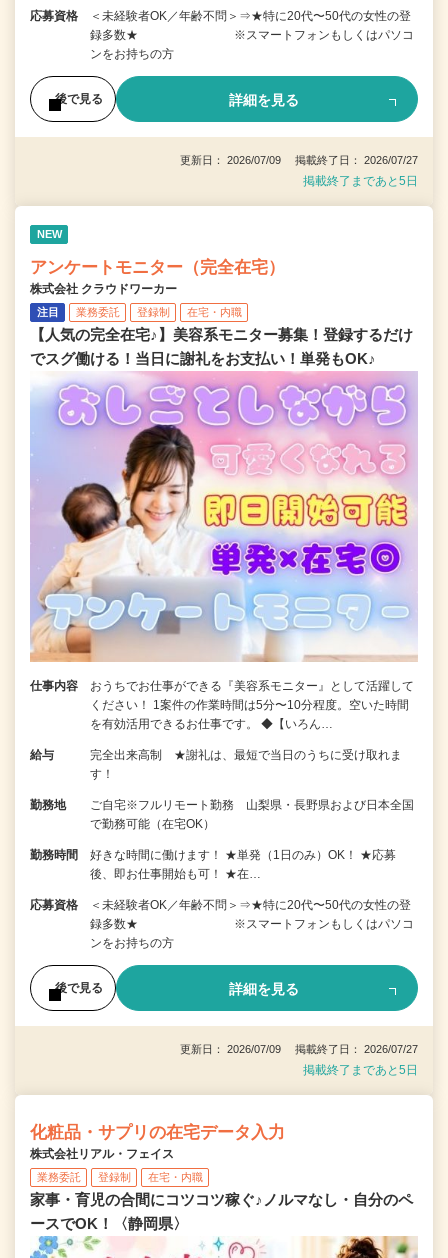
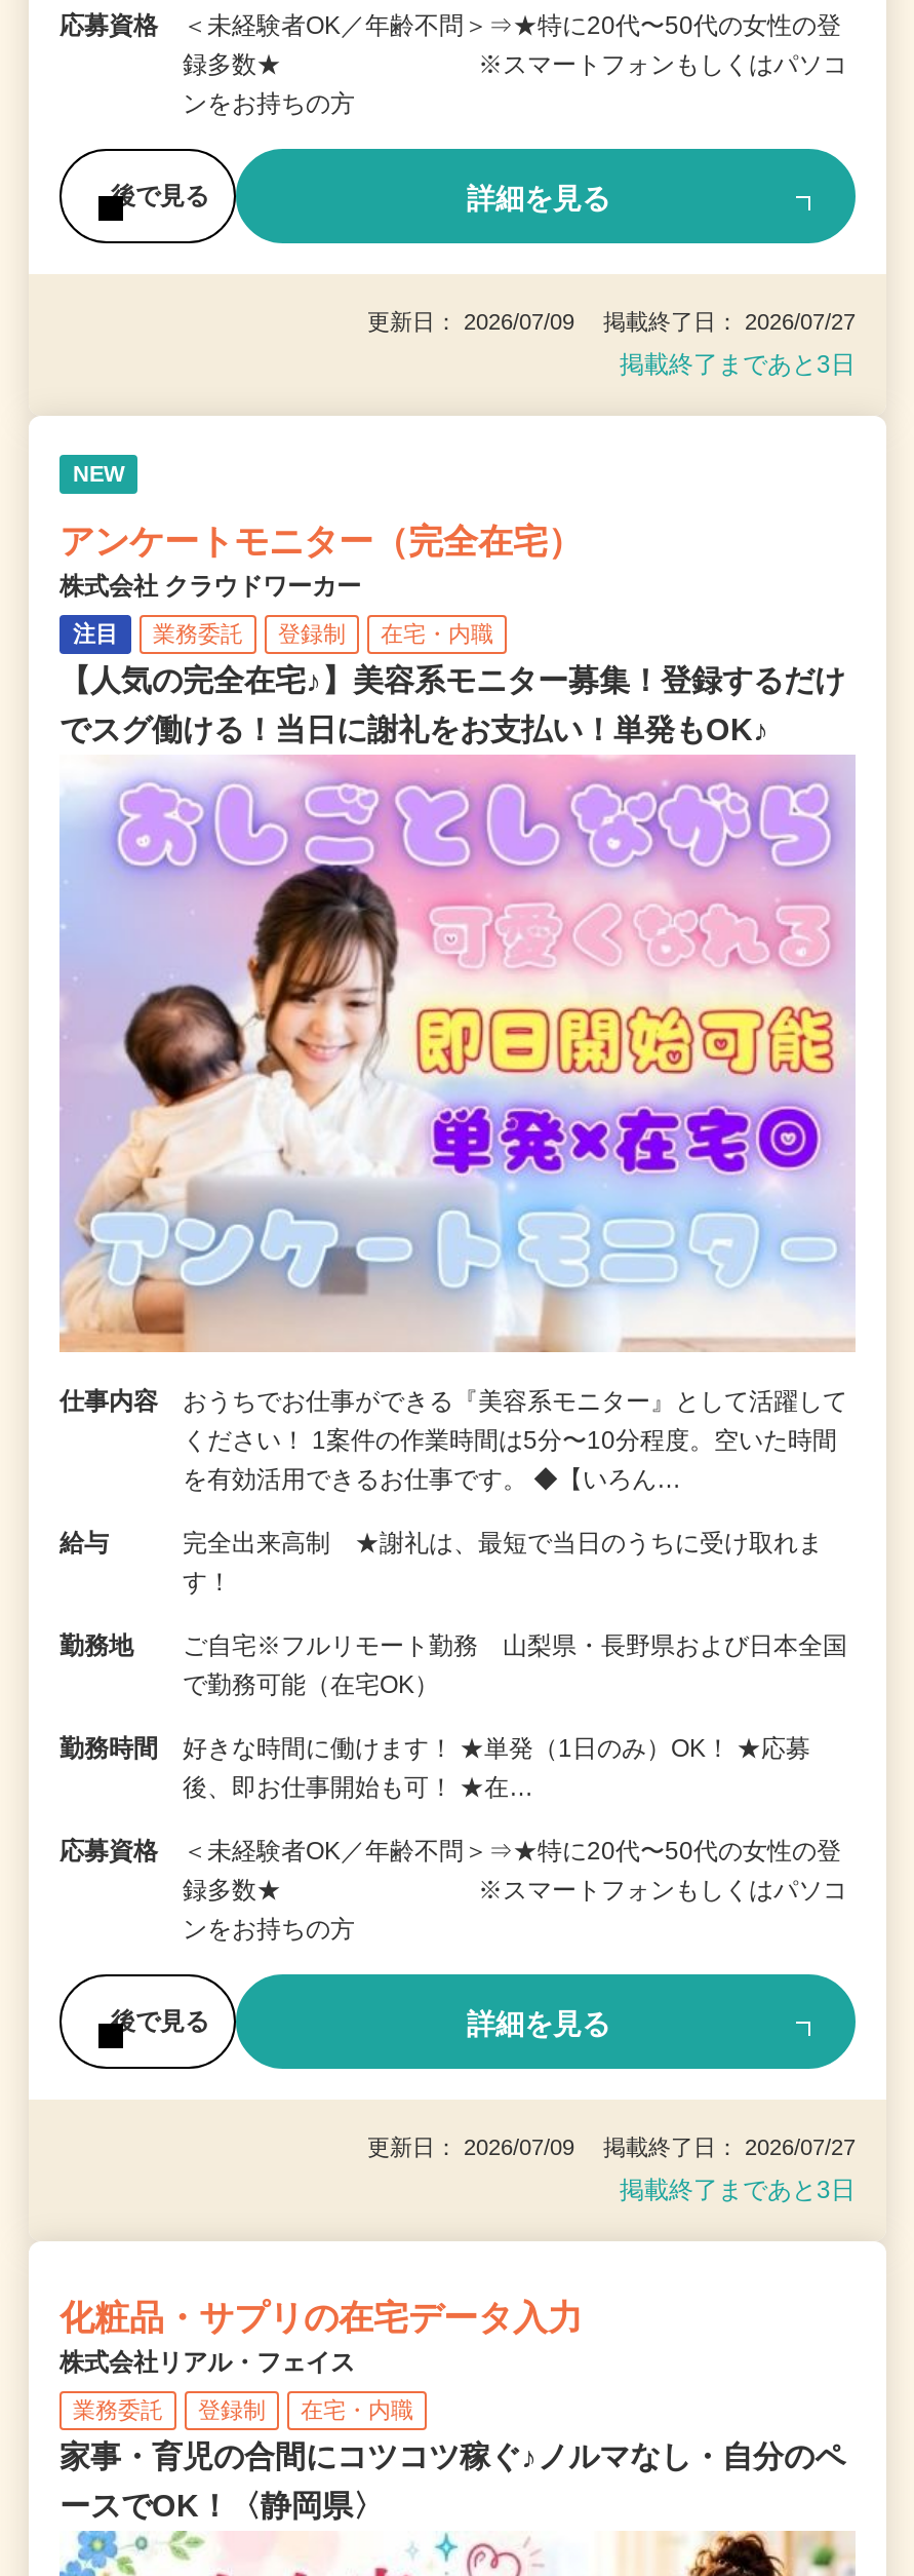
- 掲載終了まであと5日
+ 掲載終了まであと3日

- 掲載終了まであと5日
+ 掲載終了まであと3日
